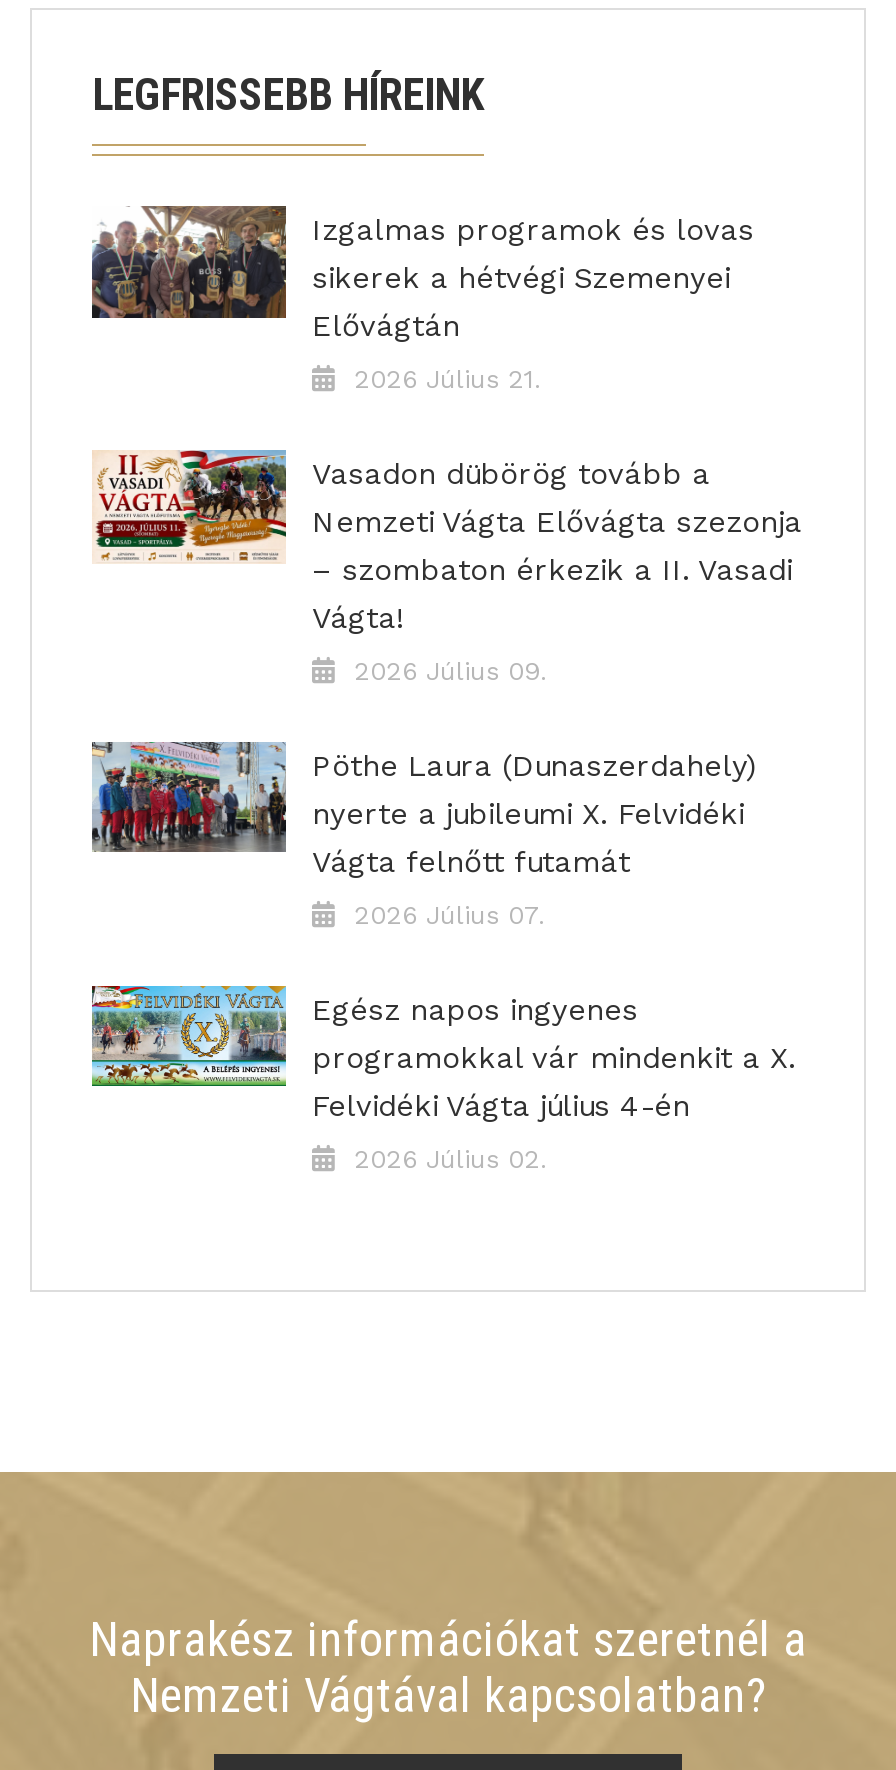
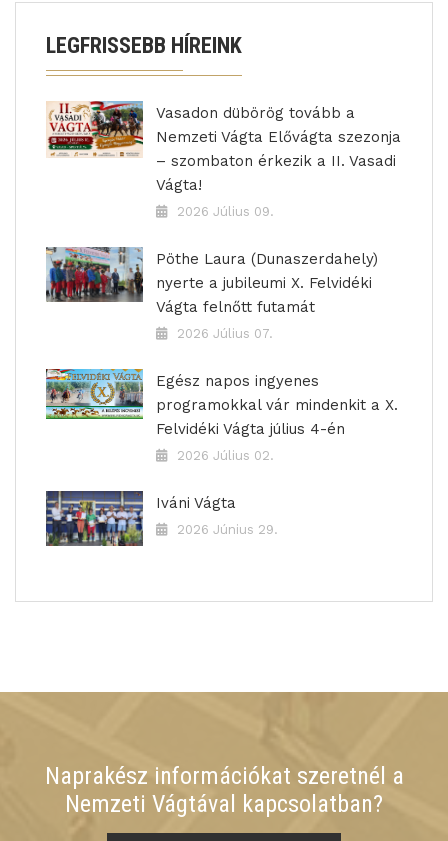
- [image]
- Izgalmas programok és lovas
- sikerek a hétvégi Szemenyei
- Elővágtán
- 2026 Július 21.

moved up: [image] | Vasadon dübörög tovább a | Nemzeti Vágta Elővágta szezonja | ... | Felvidéki Vágta július 4-én | 2026 Július 02.

+ [image]
+ Iváni Vágta
+ 2026 Június 29.
